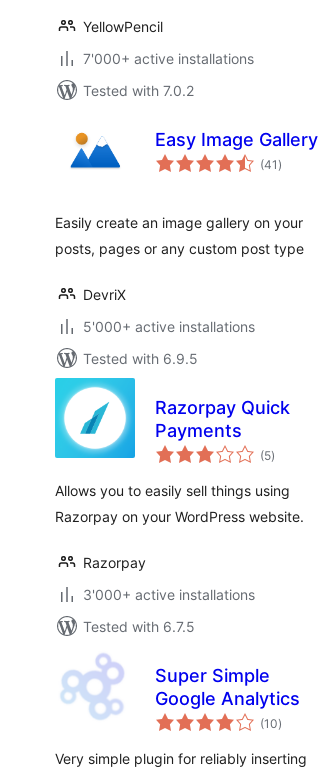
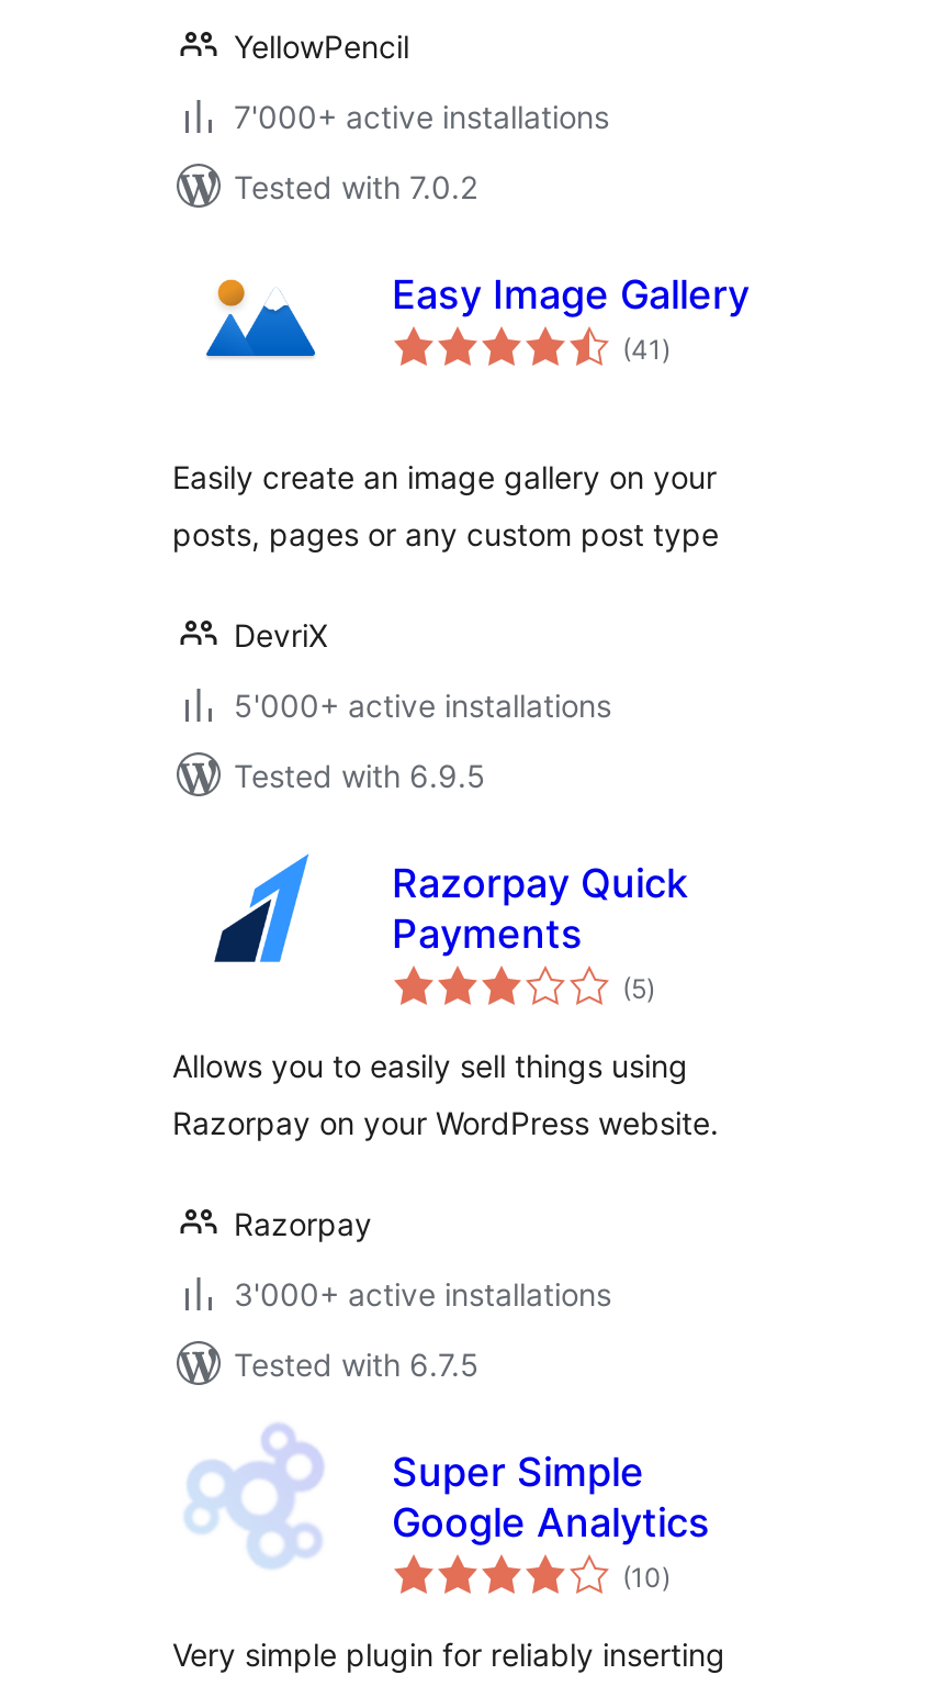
- [image]
+ [image]
